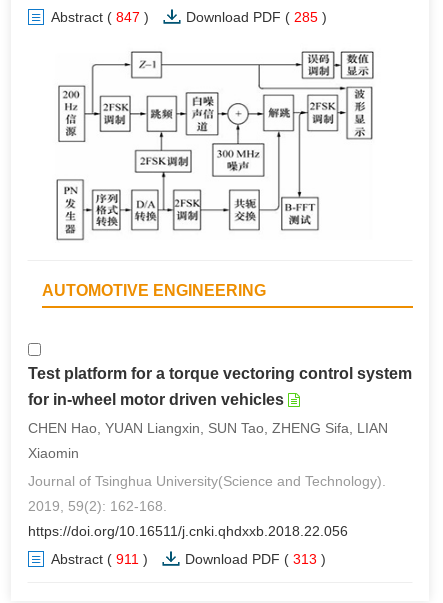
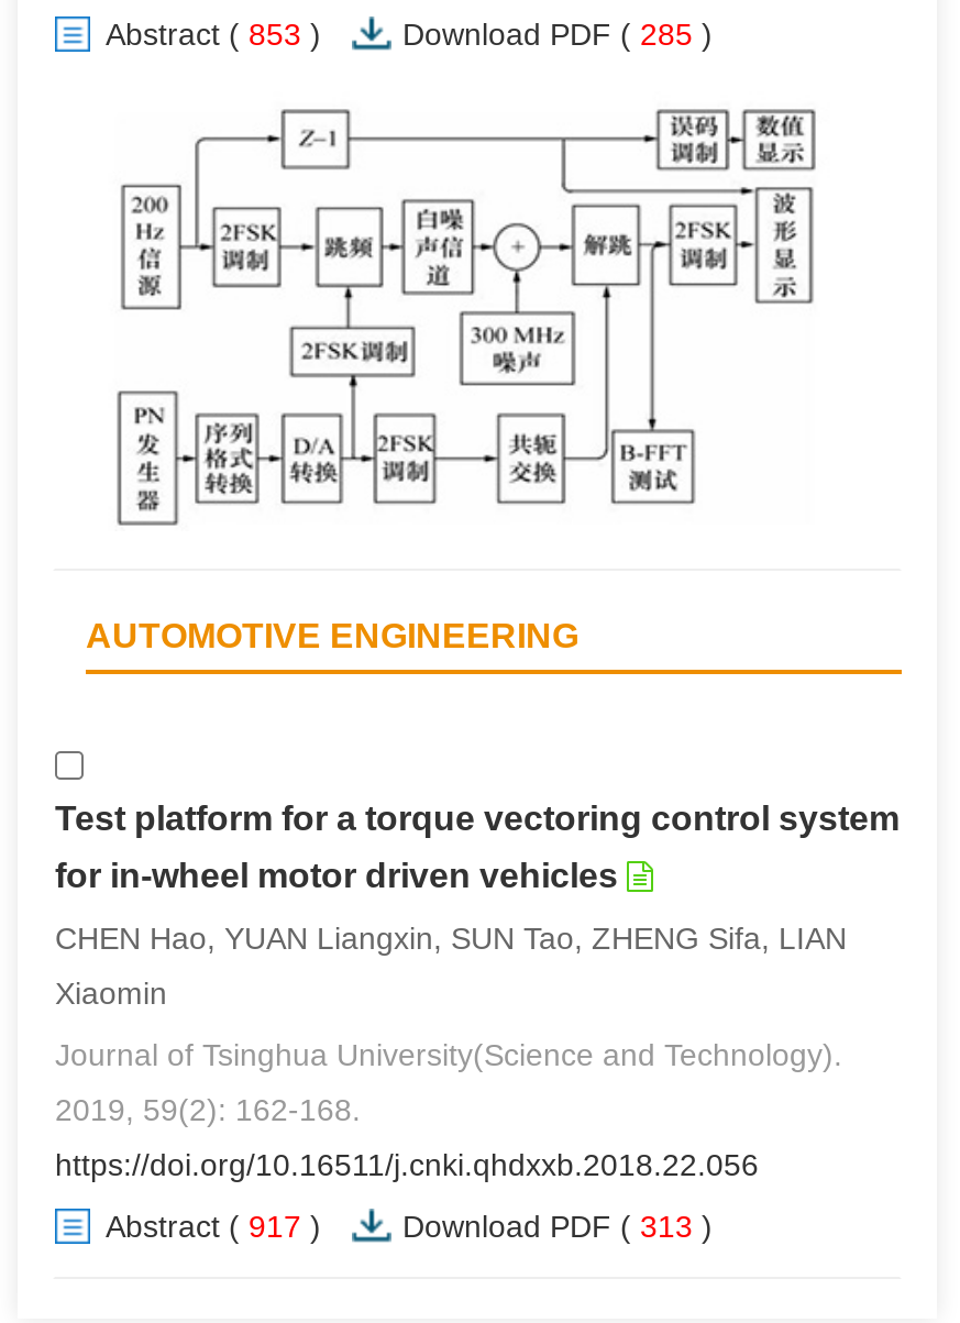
- Abstract ( 847)
+ Abstract ( 853)

- Abstract ( 911)
+ Abstract ( 917)
